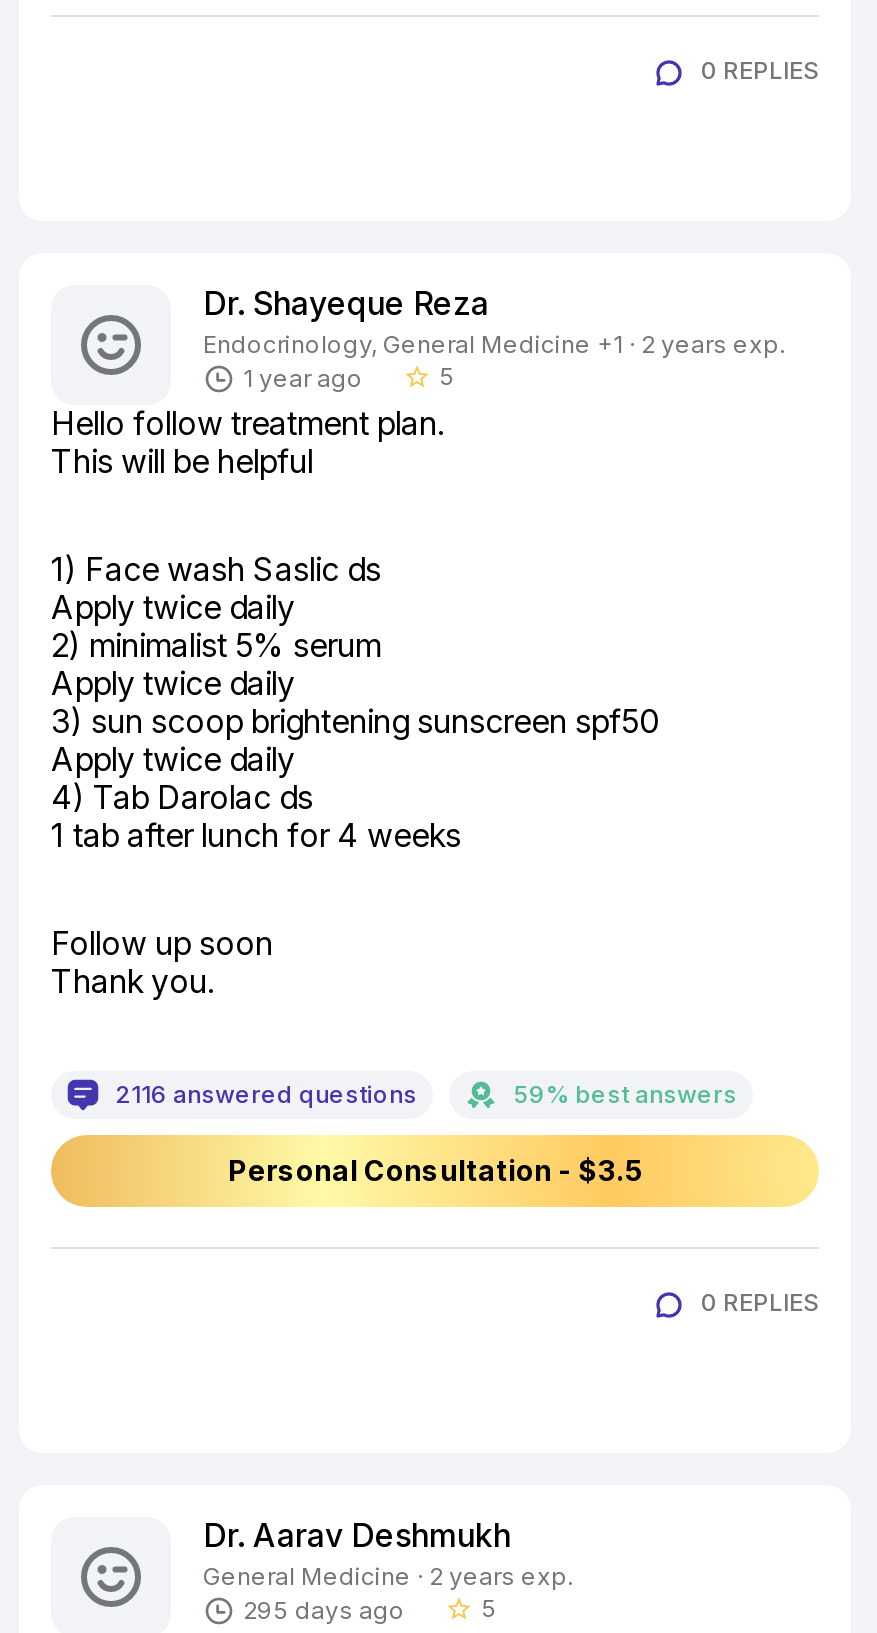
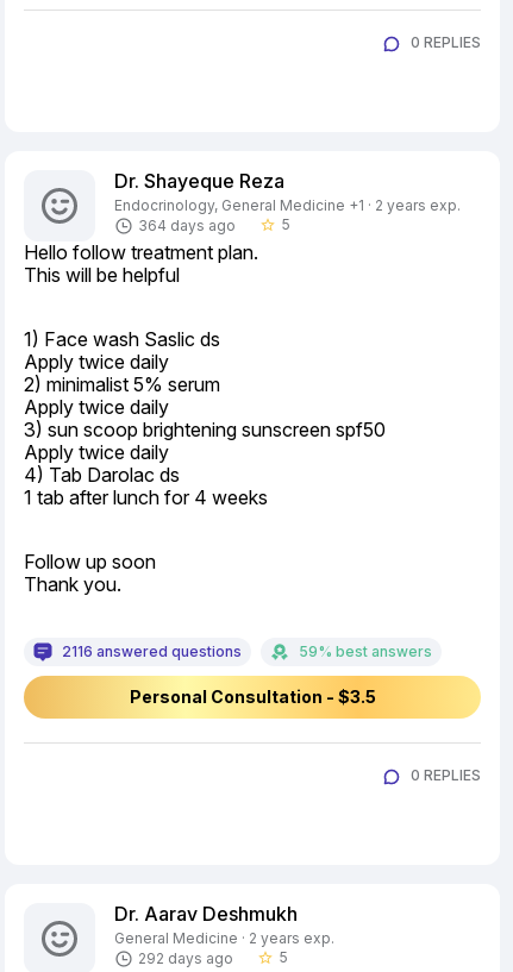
- 1 year ago
+ 364 days ago

- 295 days ago
+ 292 days ago
